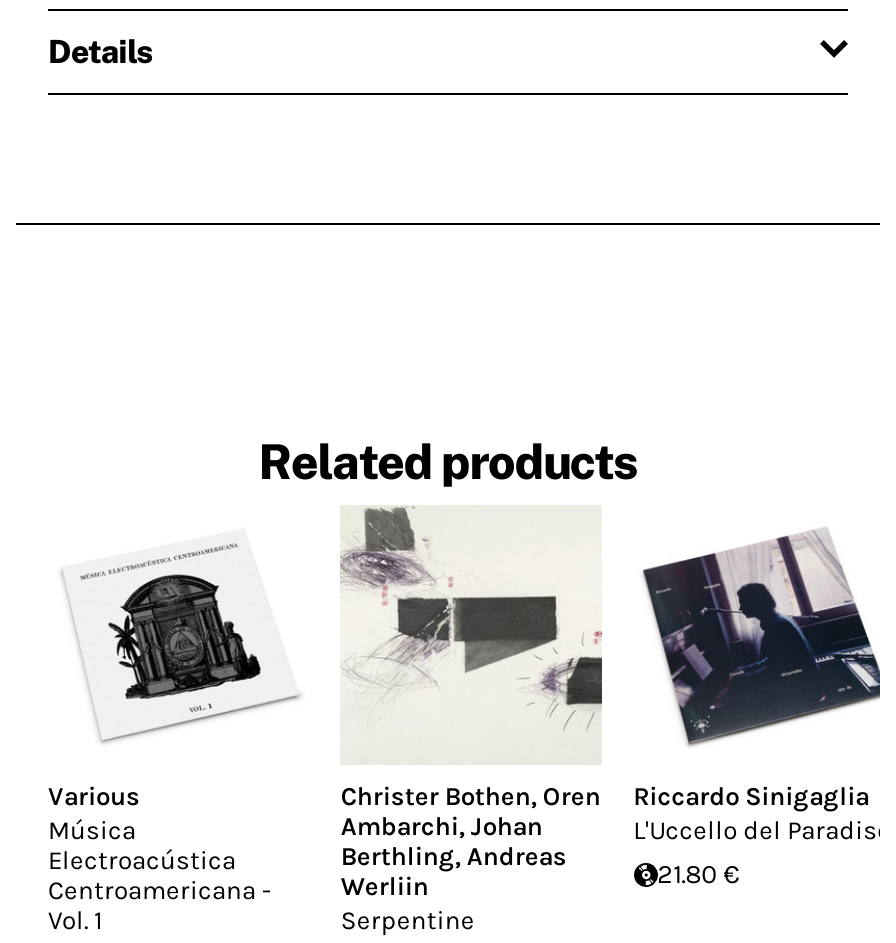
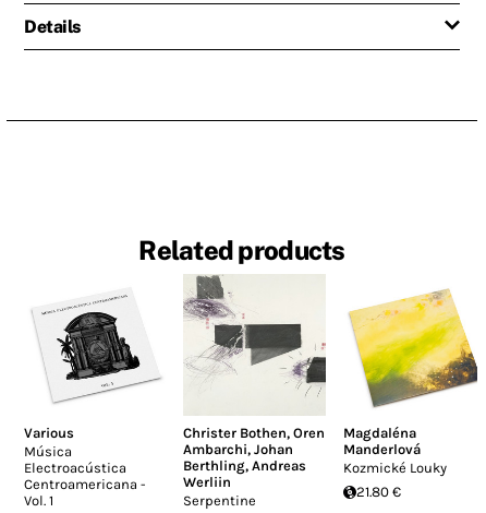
- [image]
- Riccardo Sinigaglia
- L'Uccello del Paradiso
+ [image]
+ Magdaléna
+ Manderlová
+ Kozmické Louky
